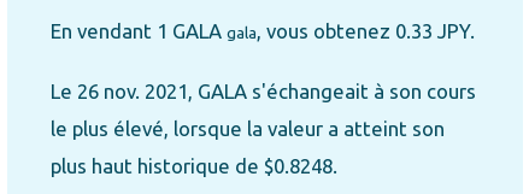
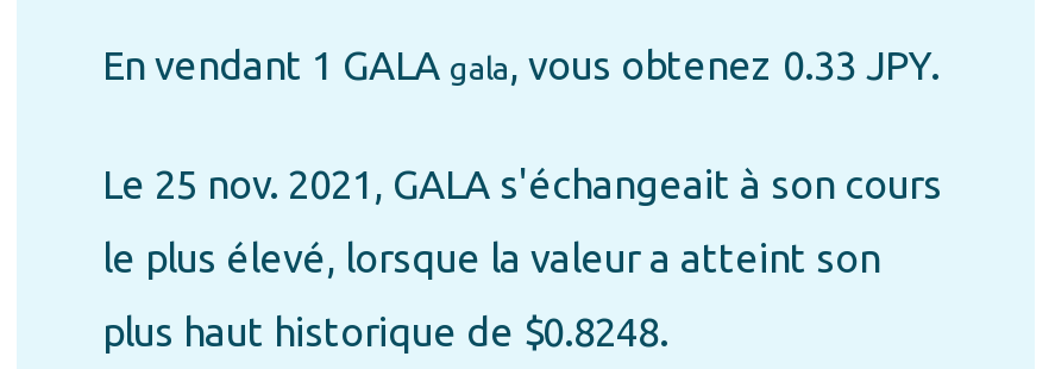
- Le 26 nov. 2021, GALA s'échangeait à son cours
+ Le 25 nov. 2021, GALA s'échangeait à son cours
